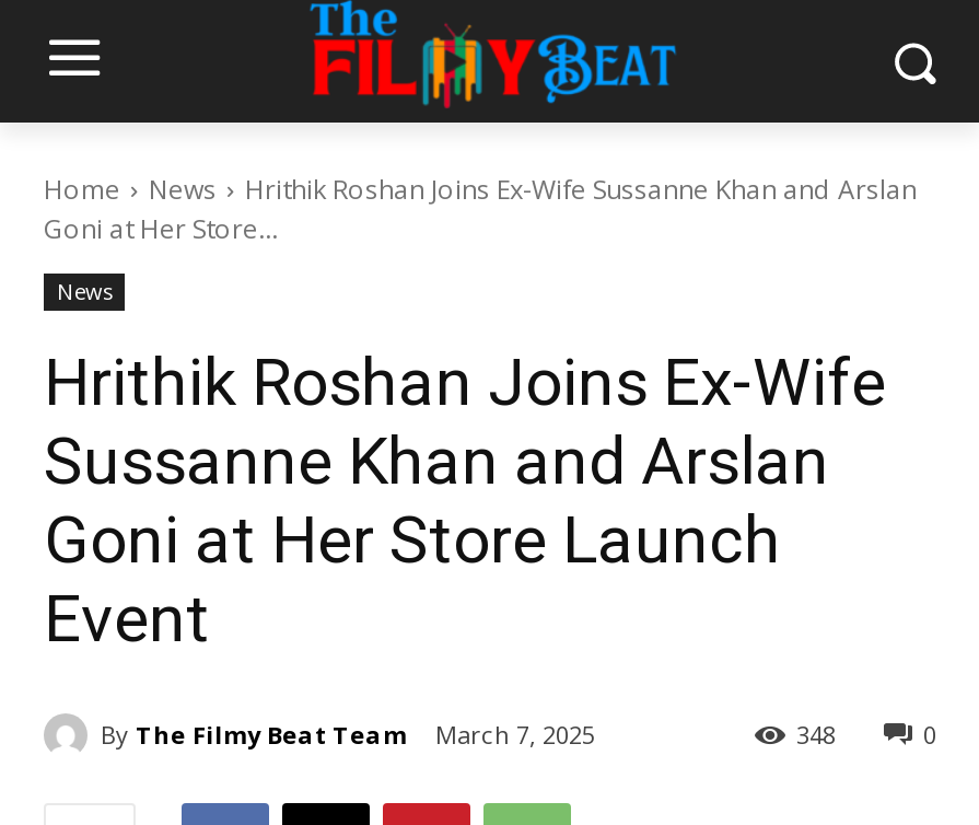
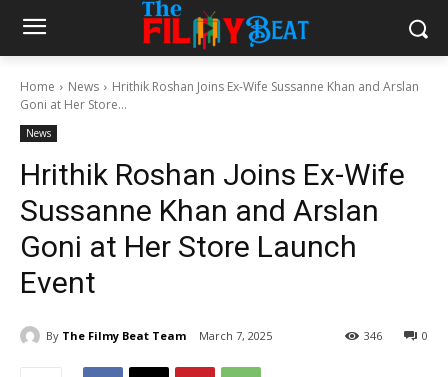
- 348
+ 346
